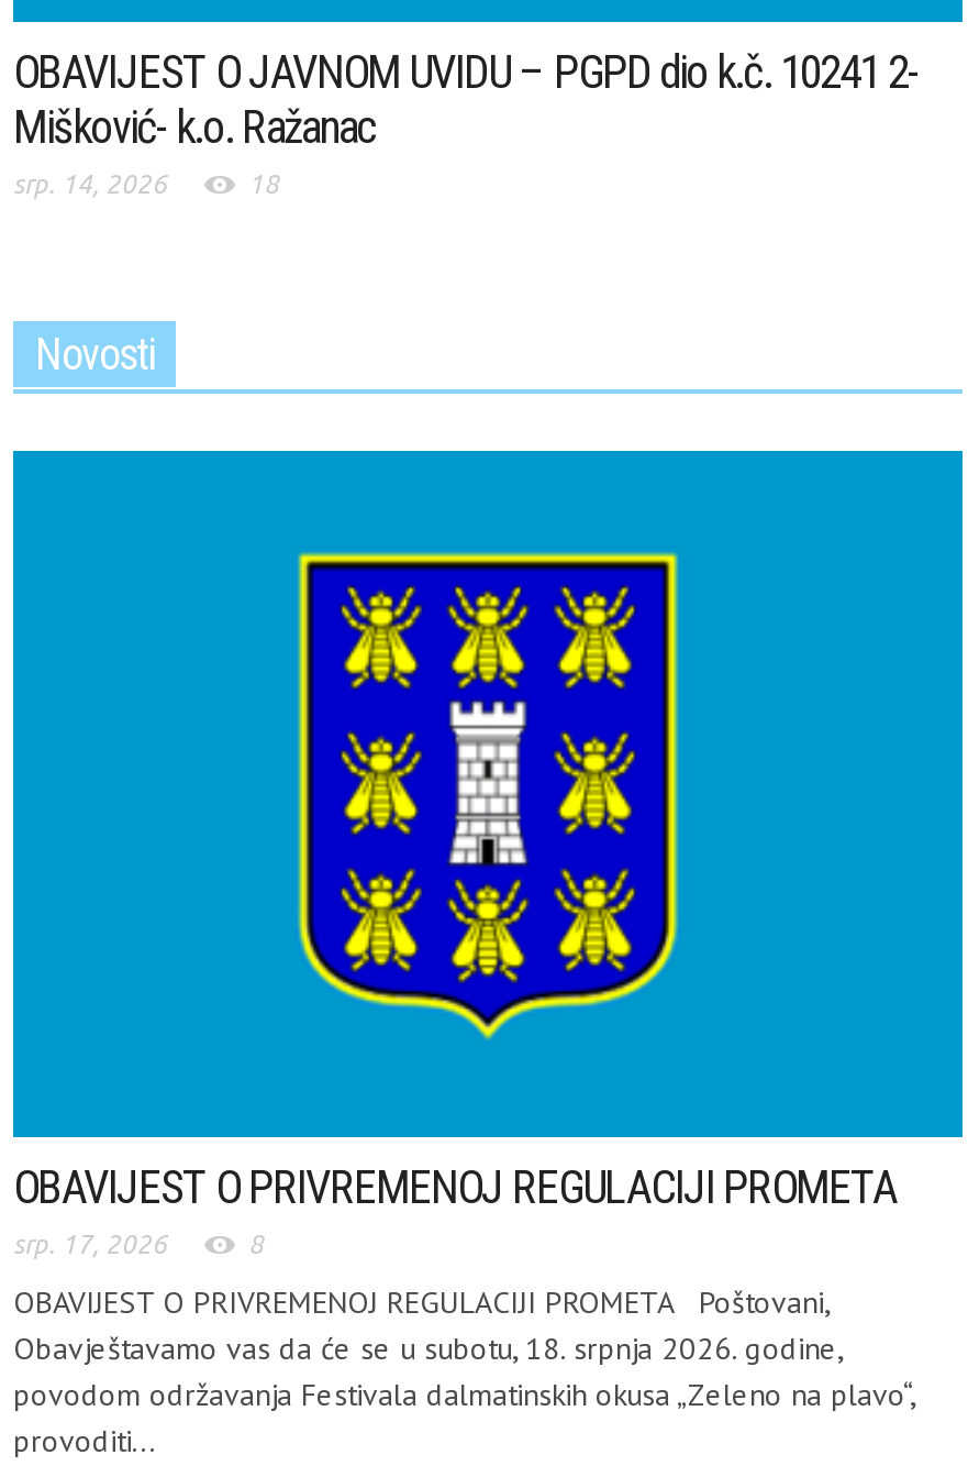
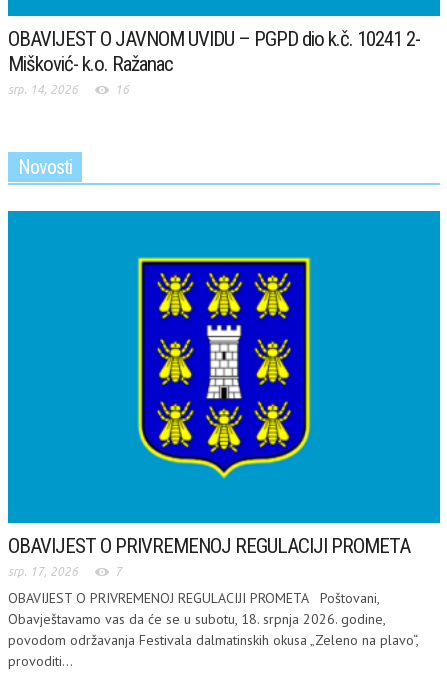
- 18
+ 16

- 8
+ 7
